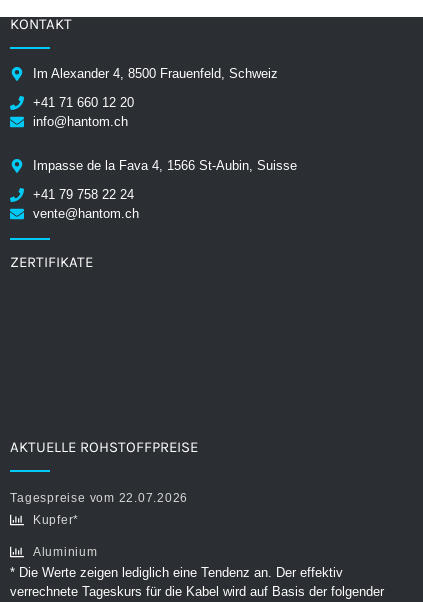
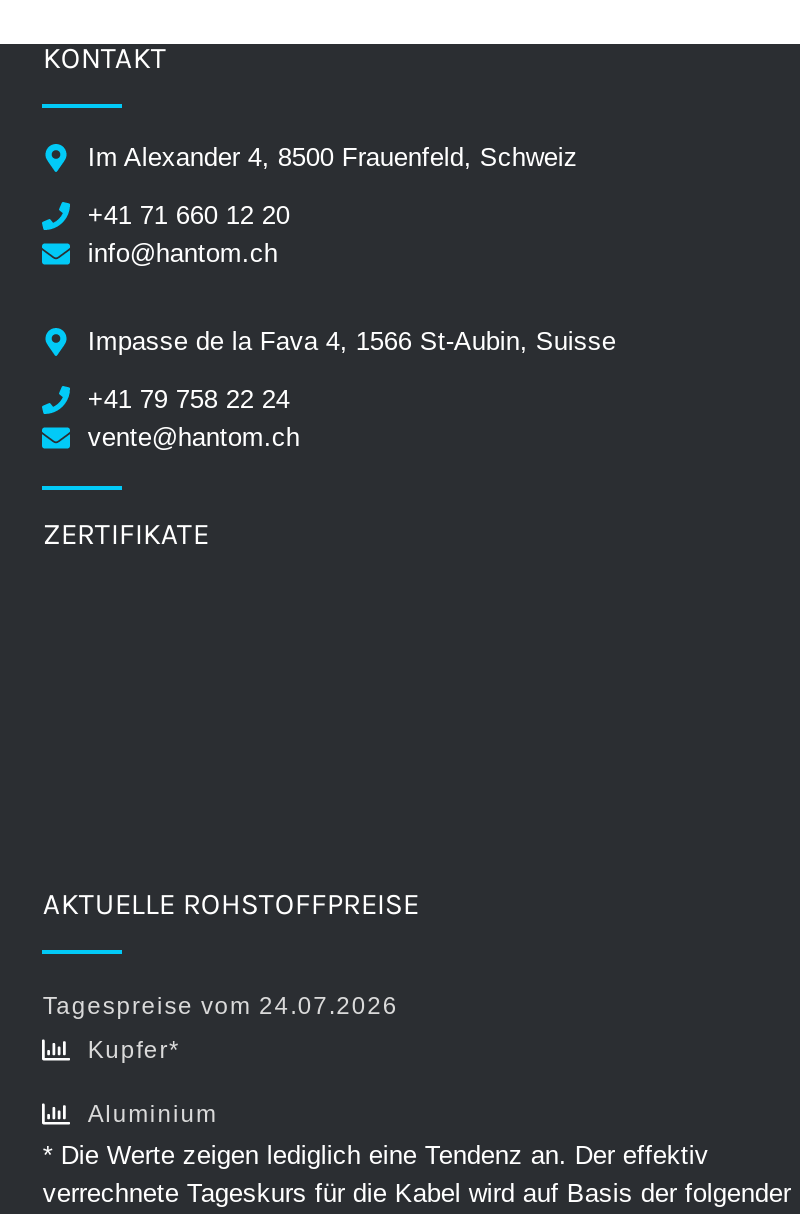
- Tagespreise vom 22.07.2026
+ Tagespreise vom 24.07.2026
